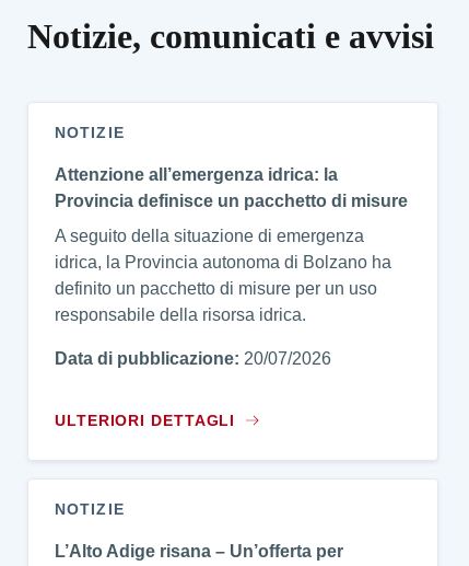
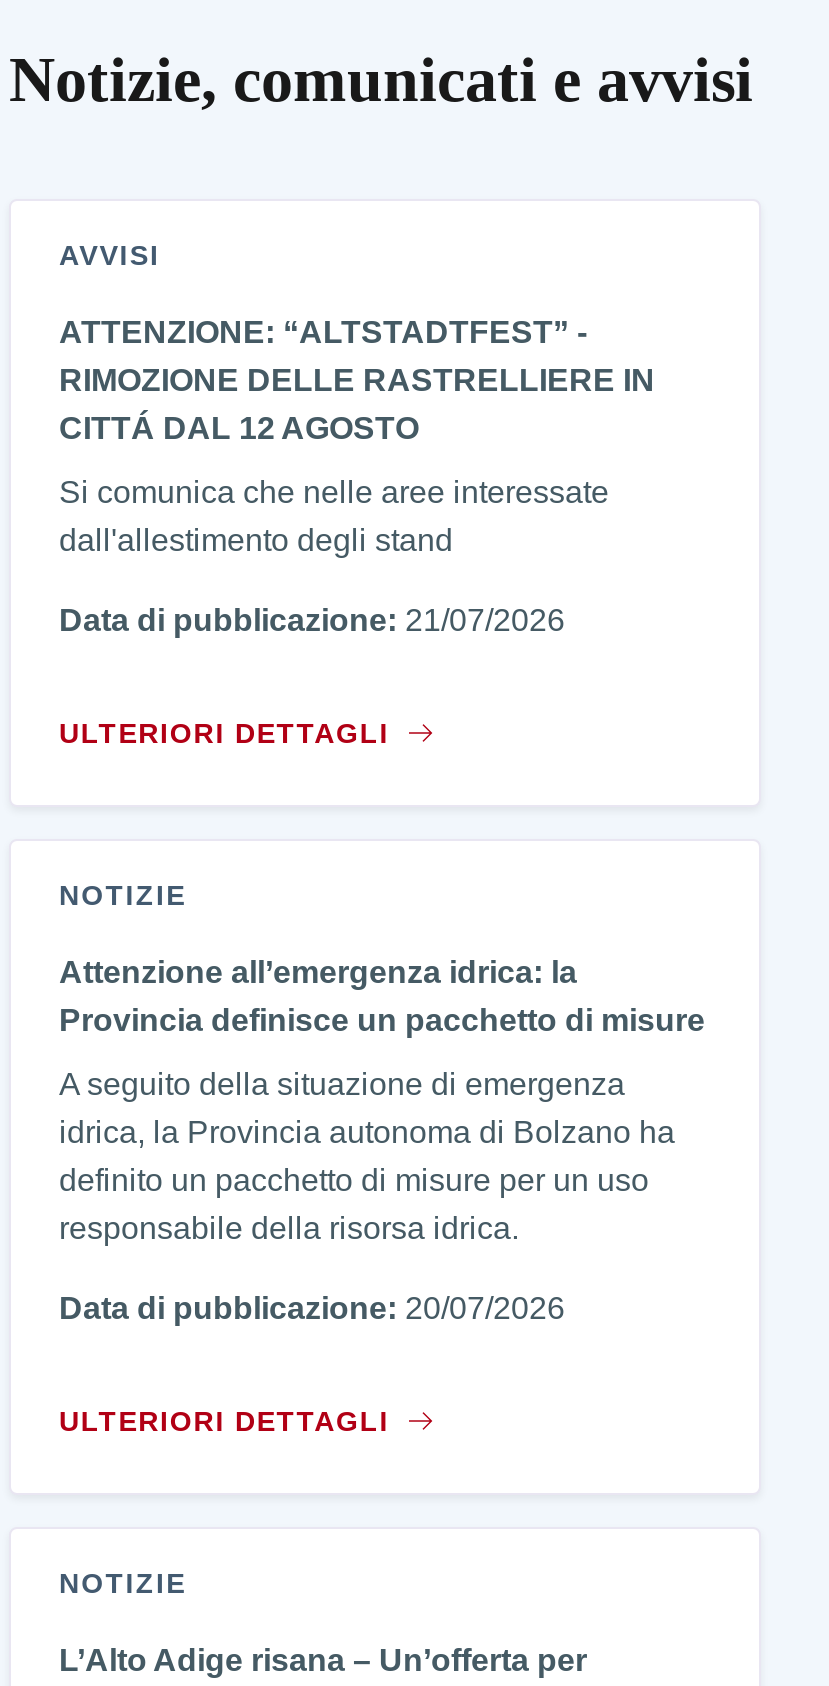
+ AVVISI
+ ATTENZIONE: “ALTSTADTFEST” -
+ RIMOZIONE DELLE RASTRELLIERE IN
+ CITTÁ DAL 12 AGOSTO
+ Si comunica che nelle aree interessate
+ dall'allestimento degli stand
+ Data di pubblicazione: 21/07/2026
+ ULTERIORI DETTAGLI
